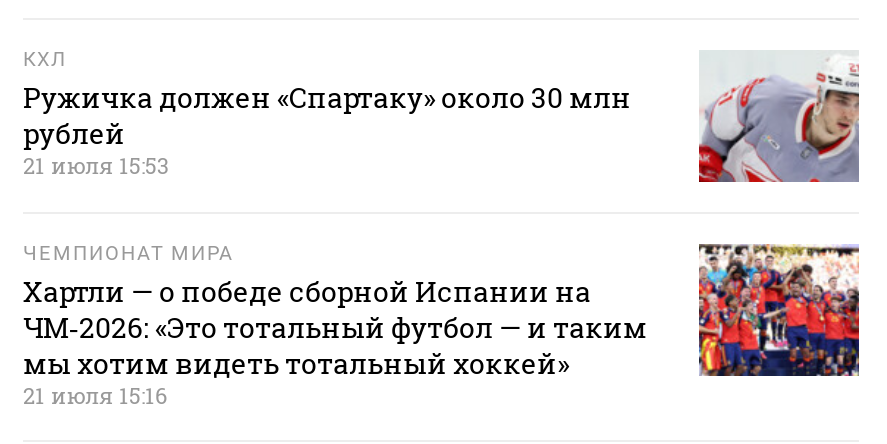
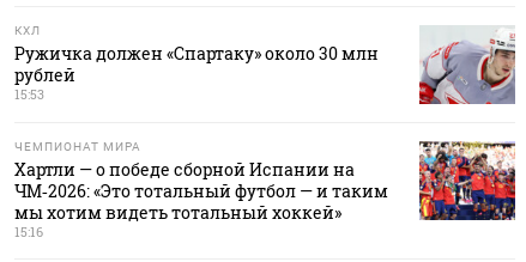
- 21 июля 15:53
+ 15:53

- 21 июля 15:16
+ 15:16
